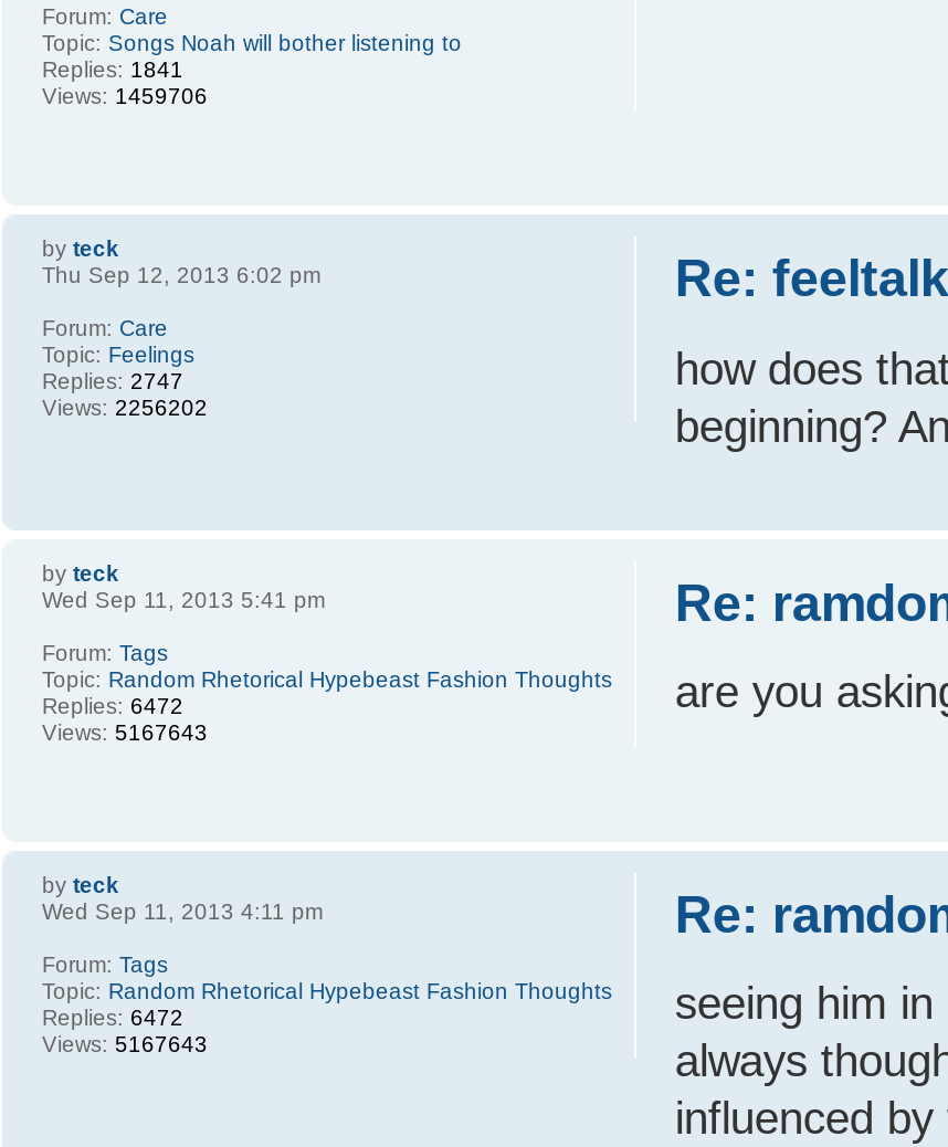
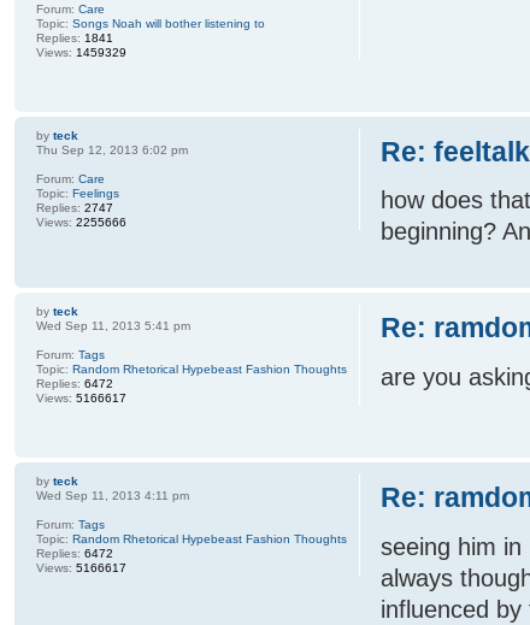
- Views: 1459706
+ Views: 1459329

- Views: 2256202
+ Views: 2255666

- Views: 5167643
+ Views: 5166617

- Views: 5167643
+ Views: 5166617
